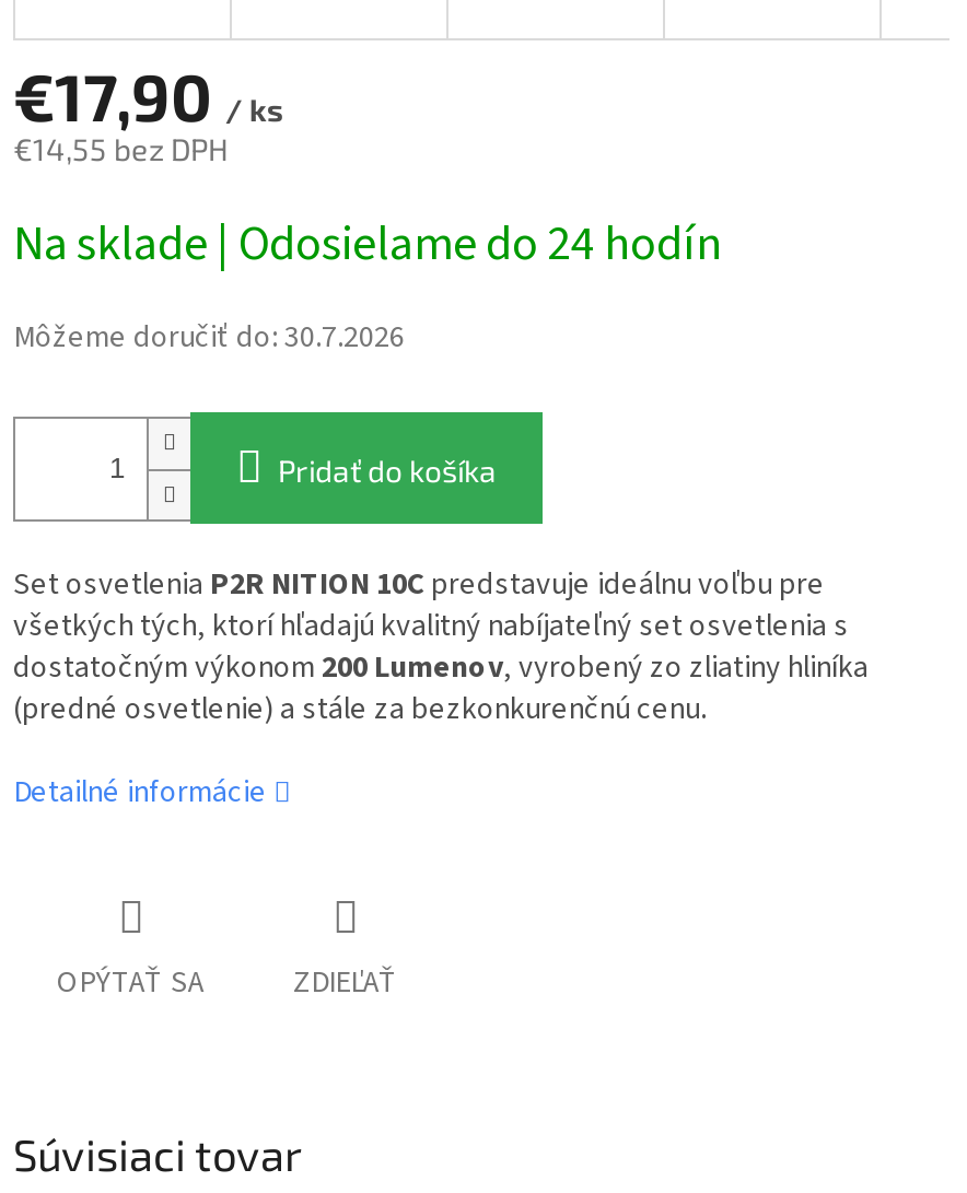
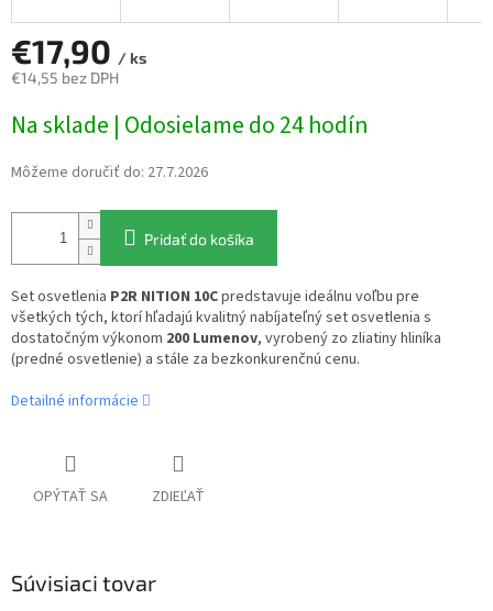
- Môžeme doručiť do: 30.7.2026
+ Môžeme doručiť do: 27.7.2026
